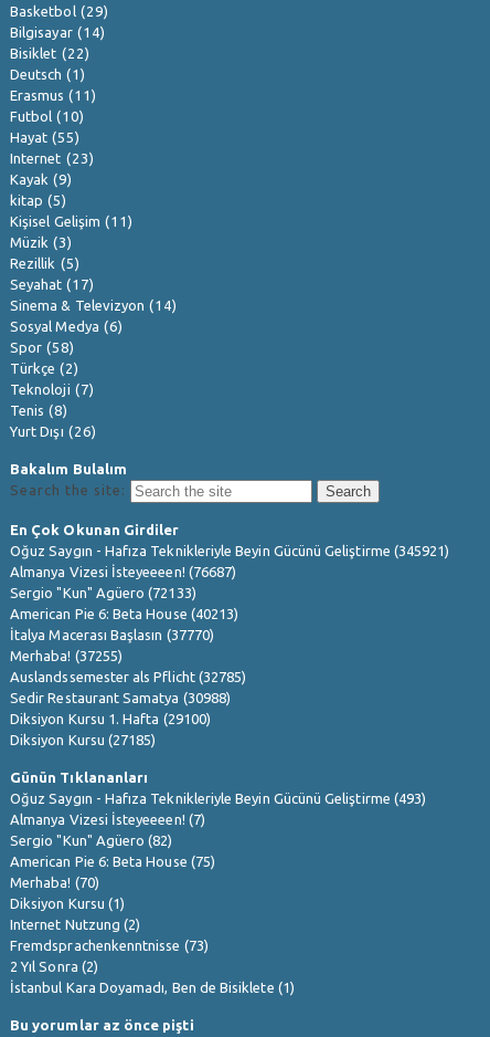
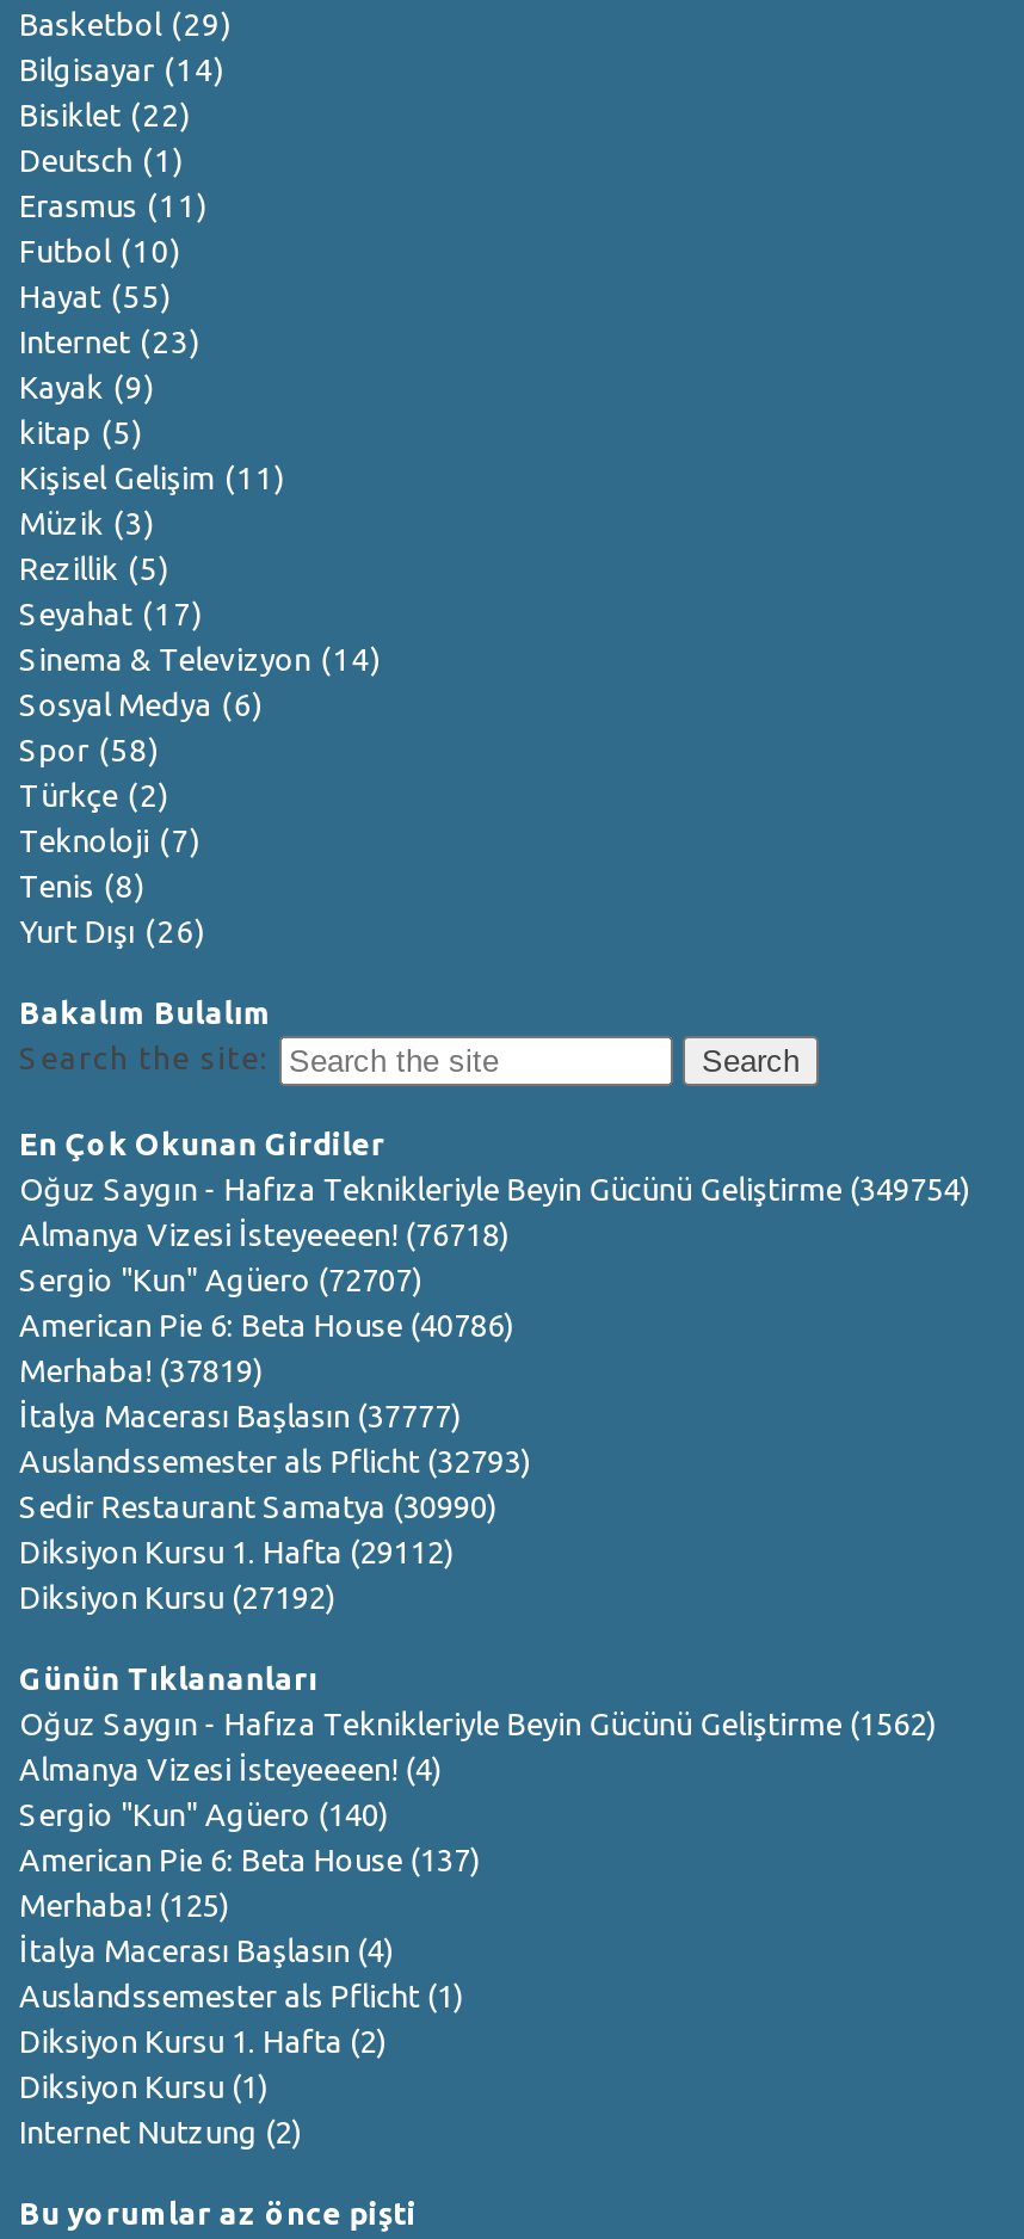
- Oğuz Saygın - Hafıza Teknikleriyle Beyin Gücünü Geliştirme (345921)
- Almanya Vizesi İsteyeeeen! (76687)
- Sergio "Kun" Agüero (72133)
- American Pie 6: Beta House (40213)
- İtalya Macerası Başlasın (37770)
- Merhaba! (37255)
- Auslandssemester als Pflicht (32785)
- Sedir Restaurant Samatya (30988)
- Diksiyon Kursu 1. Hafta (29100)
- Diksiyon Kursu (27185)
+ Oğuz Saygın - Hafıza Teknikleriyle Beyin Gücünü Geliştirme (349754)
+ Almanya Vizesi İsteyeeeen! (76718)
+ Sergio "Kun" Agüero (72707)
+ American Pie 6: Beta House (40786)
+ Merhaba! (37819)
+ İtalya Macerası Başlasın (37777)
+ Auslandssemester als Pflicht (32793)
+ Sedir Restaurant Samatya (30990)
+ Diksiyon Kursu 1. Hafta (29112)
+ Diksiyon Kursu (27192)

- Oğuz Saygın - Hafıza Teknikleriyle Beyin Gücünü Geliştirme (493)
- Almanya Vizesi İsteyeeeen! (7)
- Sergio "Kun" Agüero (82)
- American Pie 6: Beta House (75)
- Merhaba! (70)
+ Oğuz Saygın - Hafıza Teknikleriyle Beyin Gücünü Geliştirme (1562)
+ Almanya Vizesi İsteyeeeen! (4)
+ Sergio "Kun" Agüero (140)
+ American Pie 6: Beta House (137)
+ Merhaba! (125)
+ İtalya Macerası Başlasın (4)
+ Auslandssemester als Pflicht (1)
+ Diksiyon Kursu 1. Hafta (2)

moved down: Diksiyon Kursu (1) | Internet Nutzung (2)

- Fremdsprachenkenntnisse (73)
- 2 Yıl Sonra (2)
- İstanbul Kara Doyamadı, Ben de Bisiklete (1)
